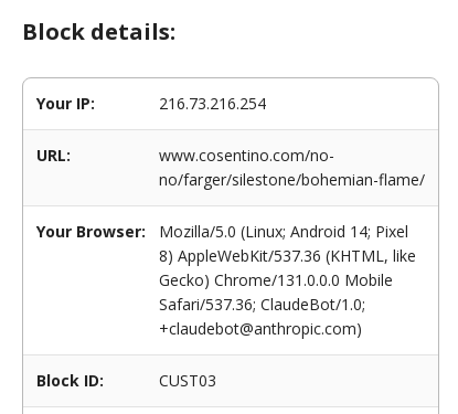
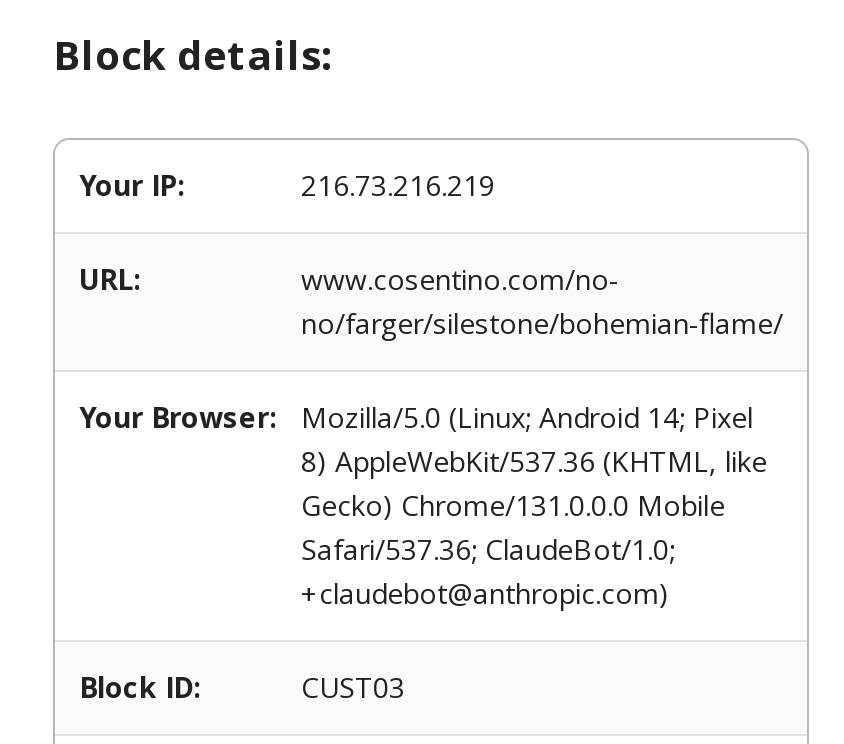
- 216.73.216.254
+ 216.73.216.219
